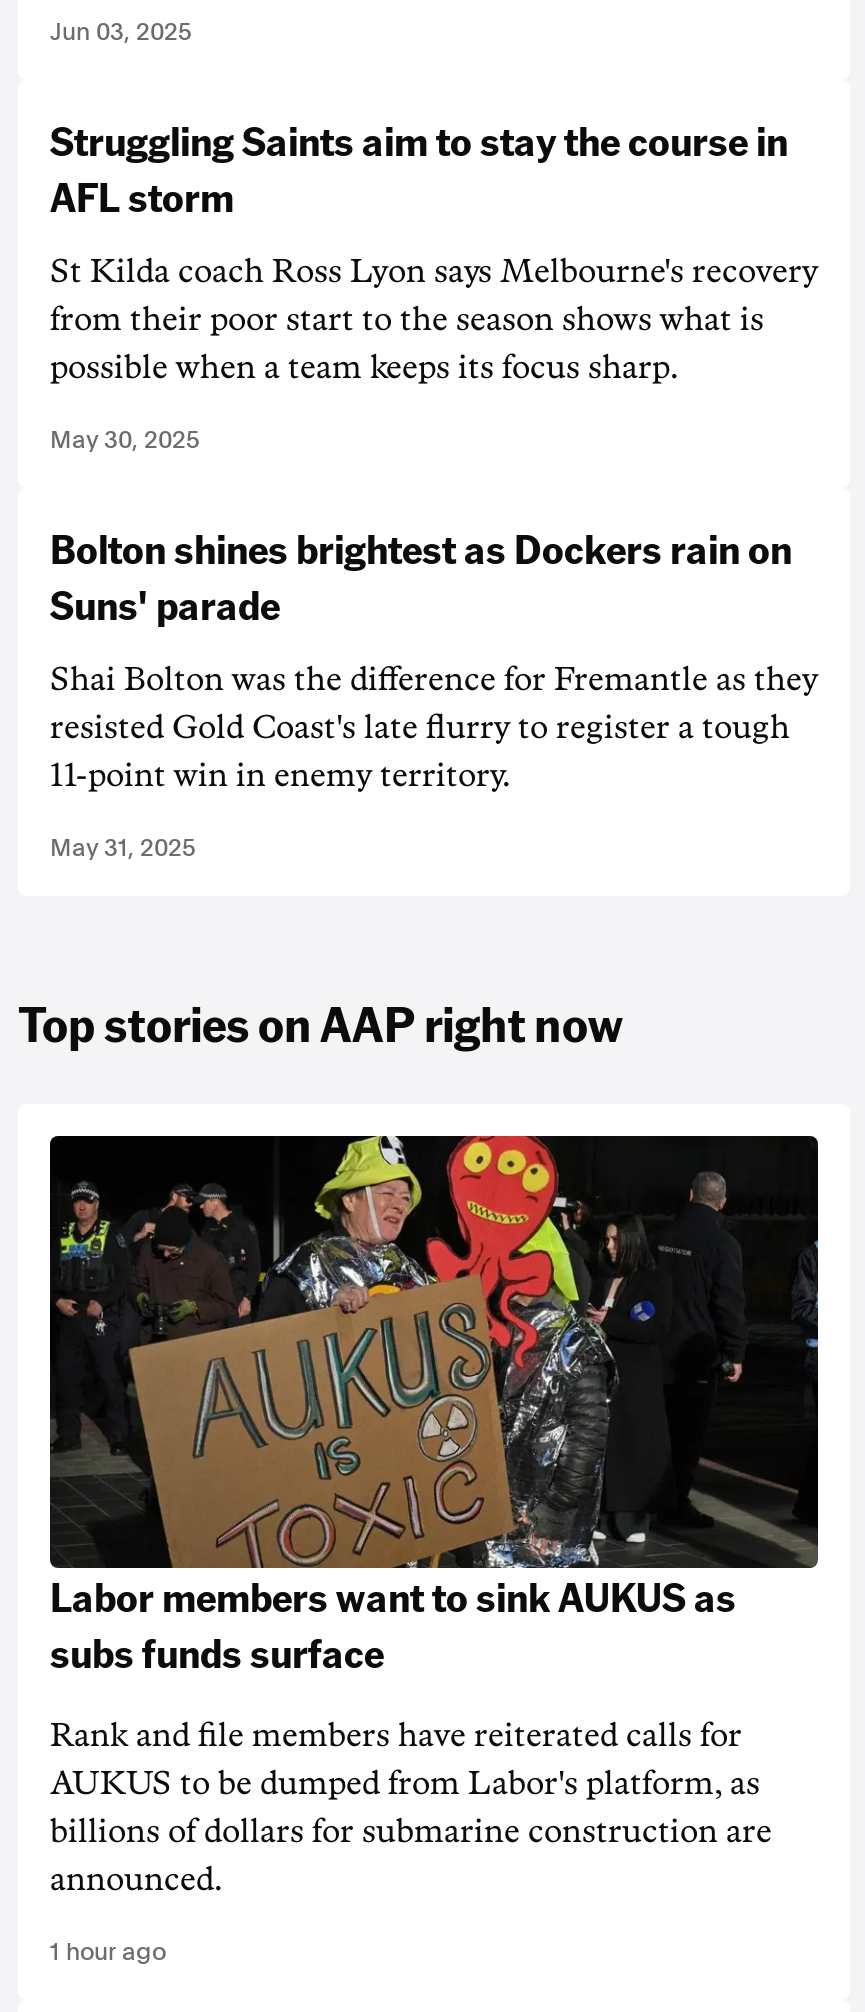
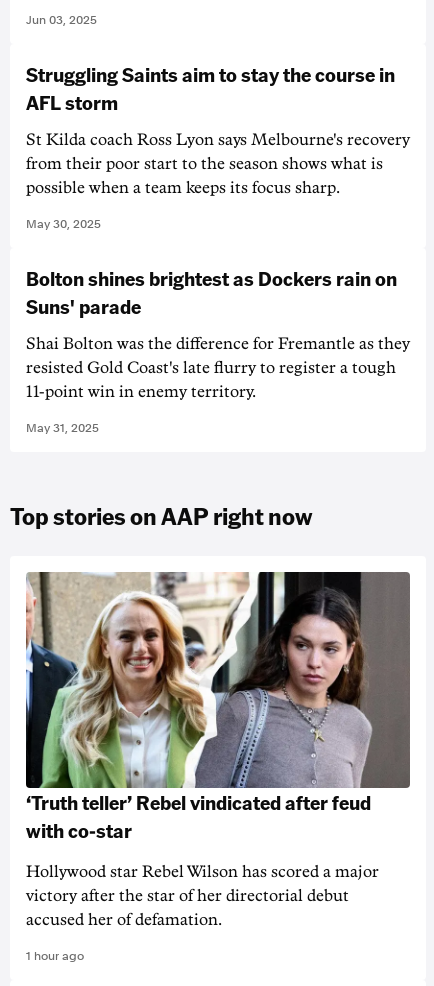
- [image]
- Labor members want to sink AUKUS as
- subs funds surface
- Rank and file members have reiterated calls for
- AUKUS to be dumped from Labor's platform, as
- billions of dollars for submarine construction are
- announced.
+ [image]
+ ‘Truth teller’ Rebel vindicated after feud
+ with co-star
+ Hollywood star Rebel Wilson has scored a major
+ victory after the star of her directorial debut
+ accused her of defamation.
